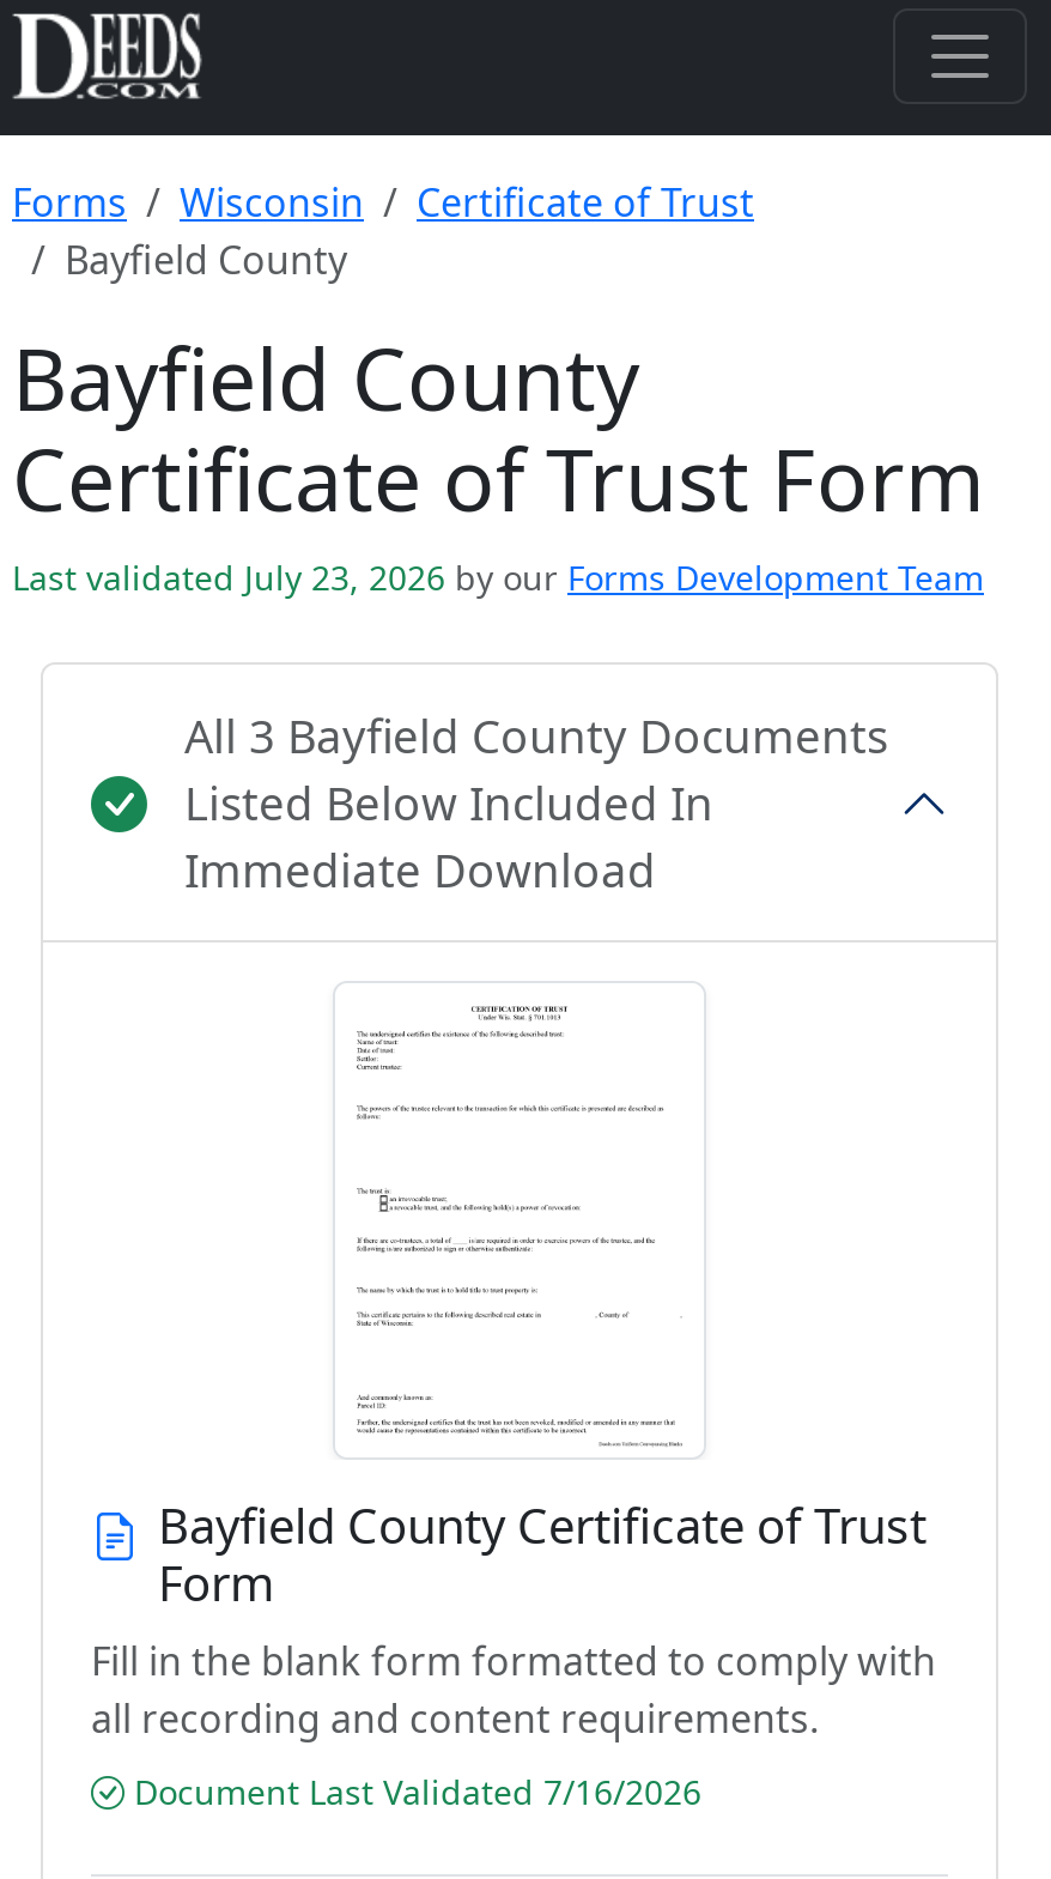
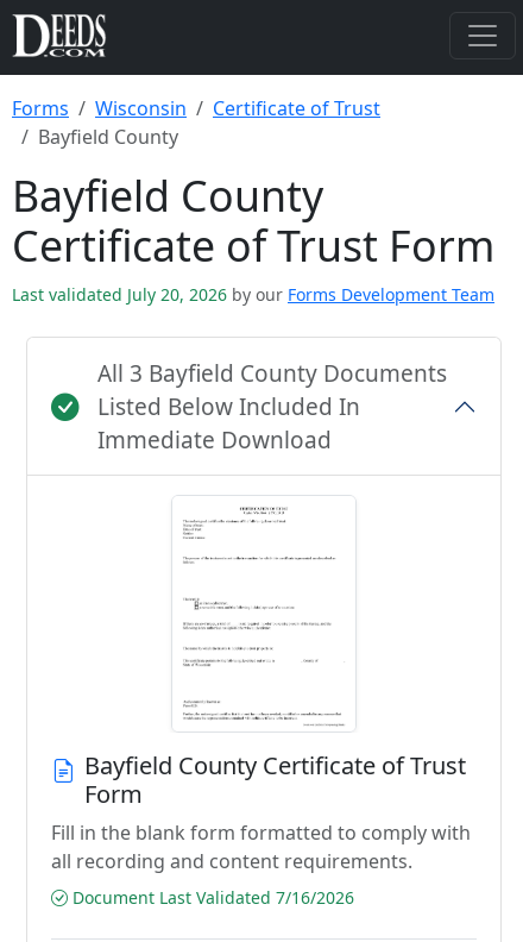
- Last validated July 23, 2026 by our Forms Development Team
+ Last validated July 20, 2026 by our Forms Development Team
